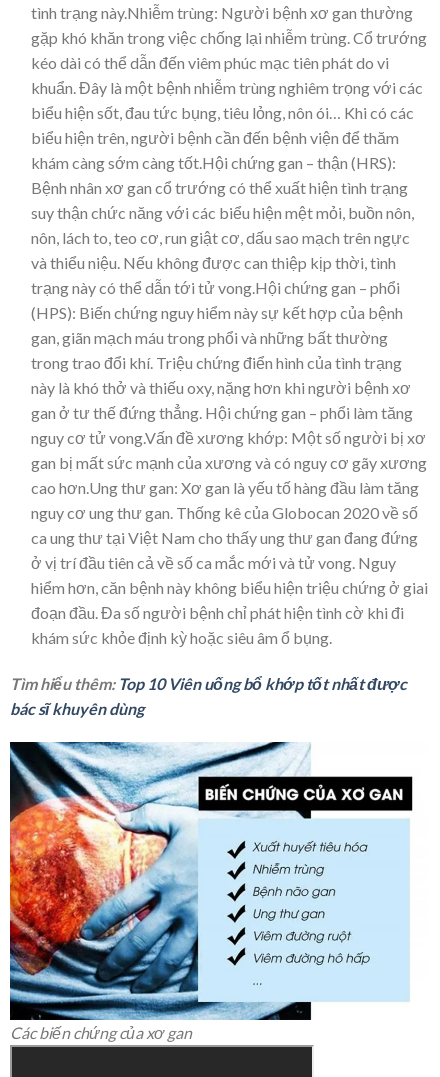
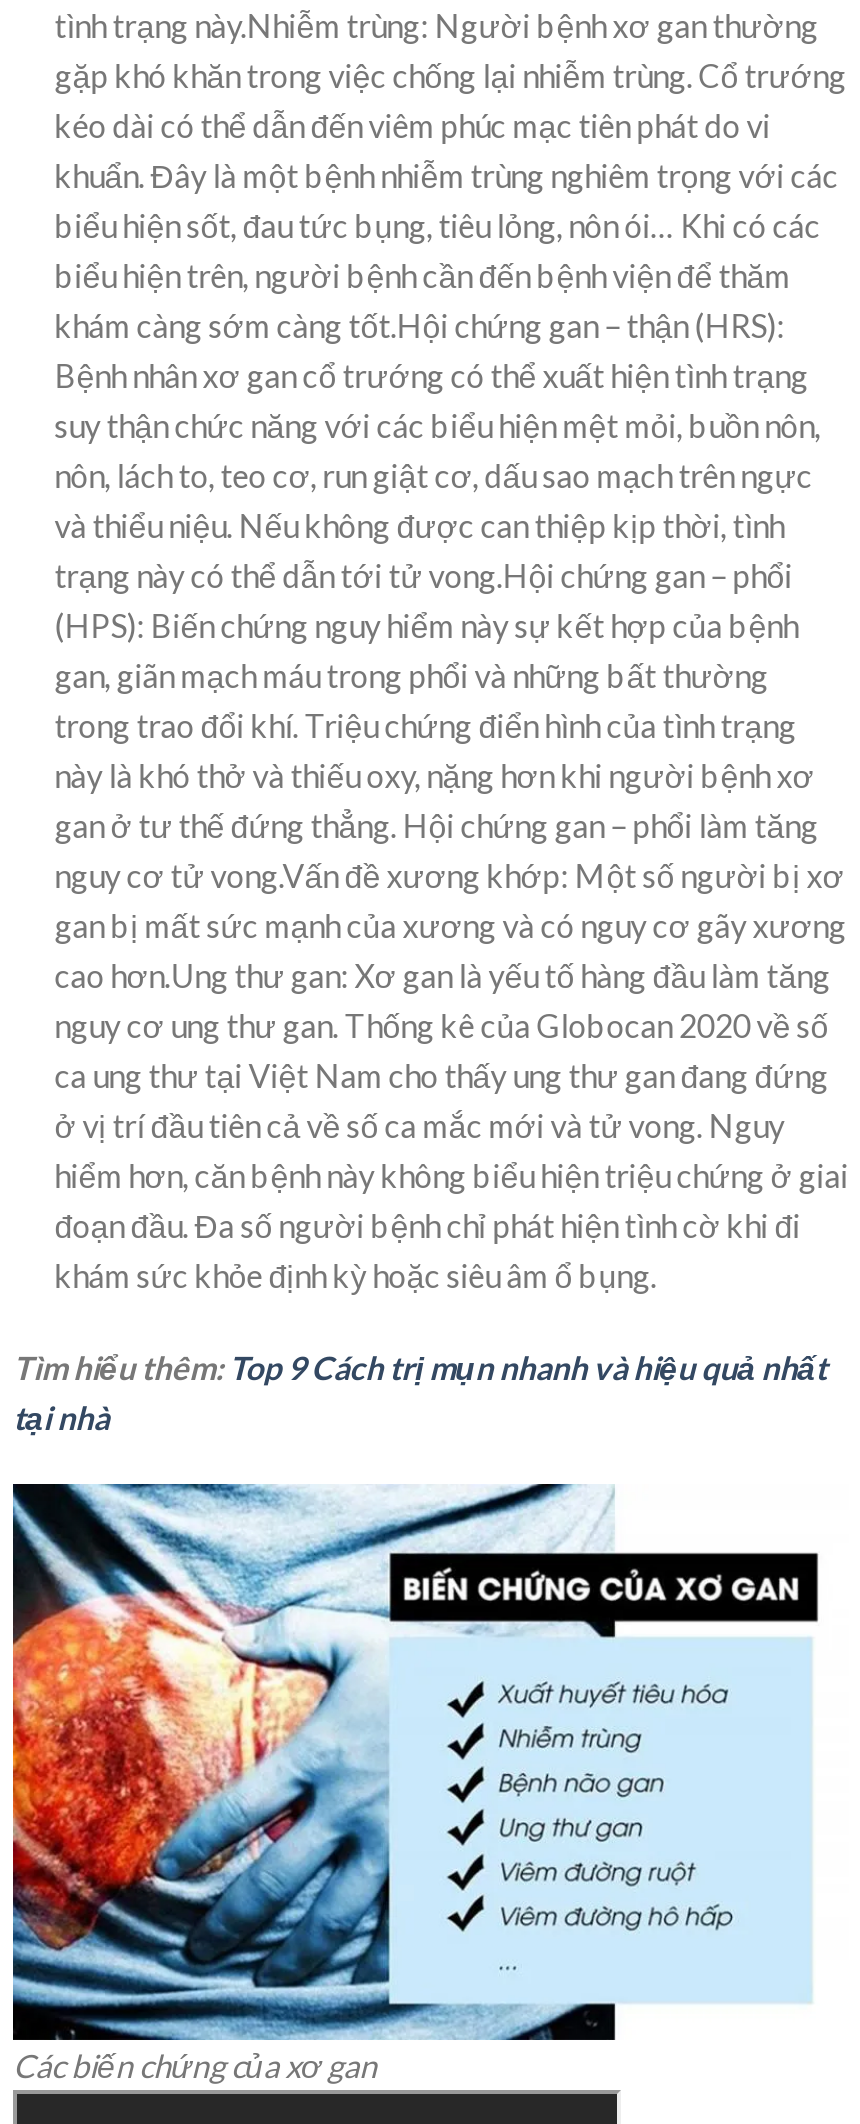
- Tìm hiểu thêm: Top 10 Viên uống bổ khớp tốt nhất được
- bác sĩ khuyên dùng
+ Tìm hiểu thêm: Top 9 Cách trị mụn nhanh và hiệu quả nhất
+ tại nhà
